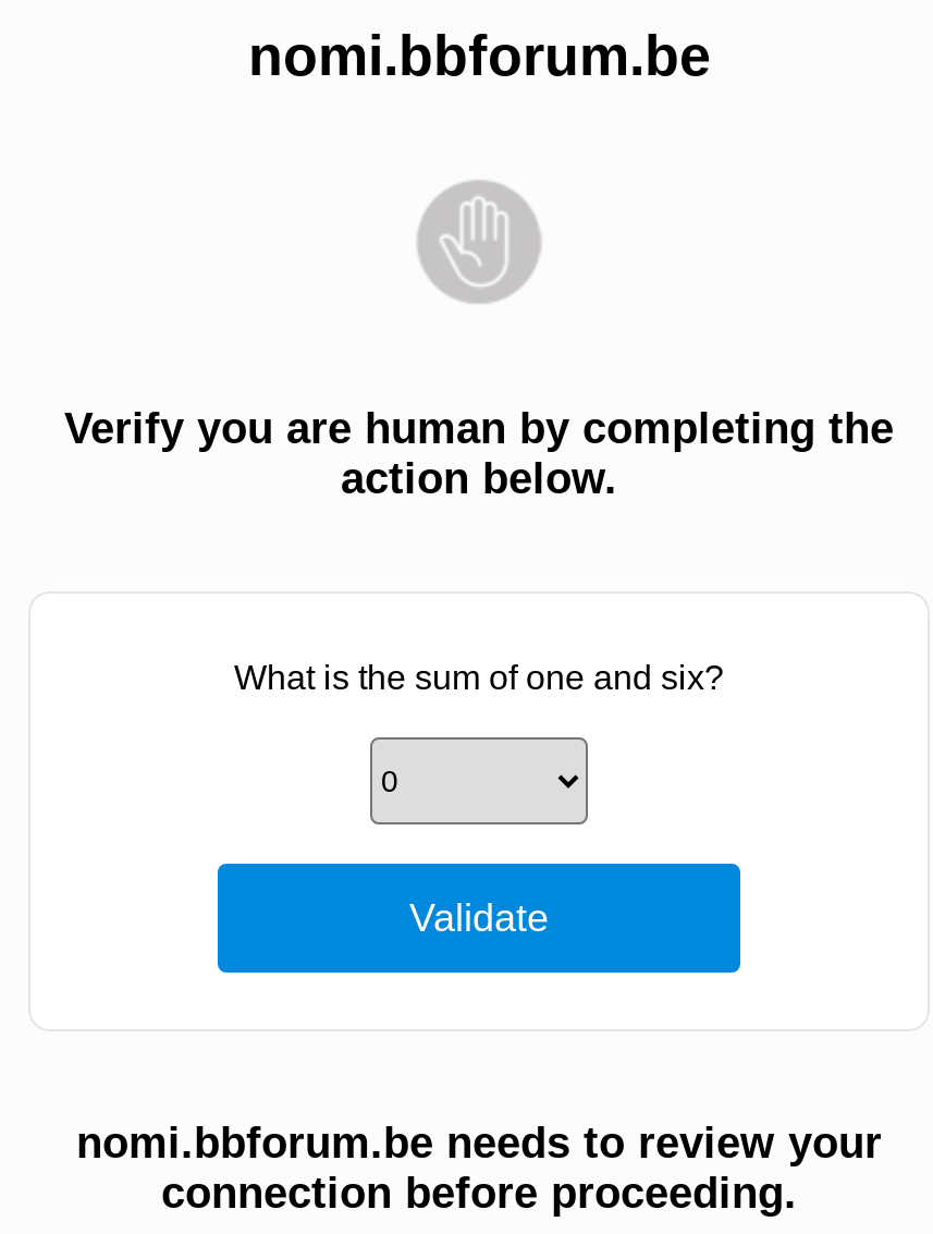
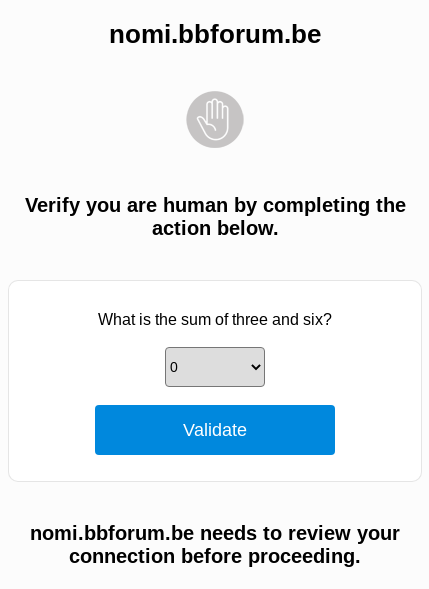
- What is the sum of one and six?
+ What is the sum of three and six?
